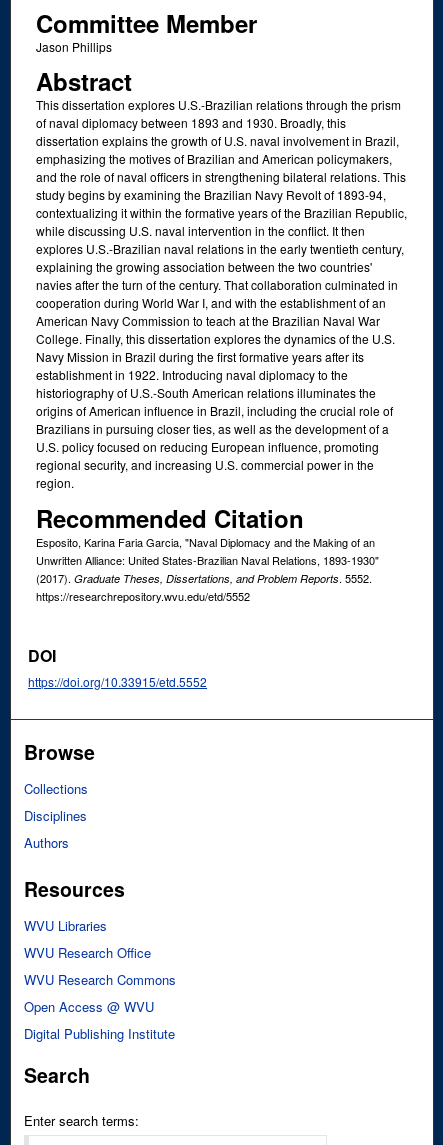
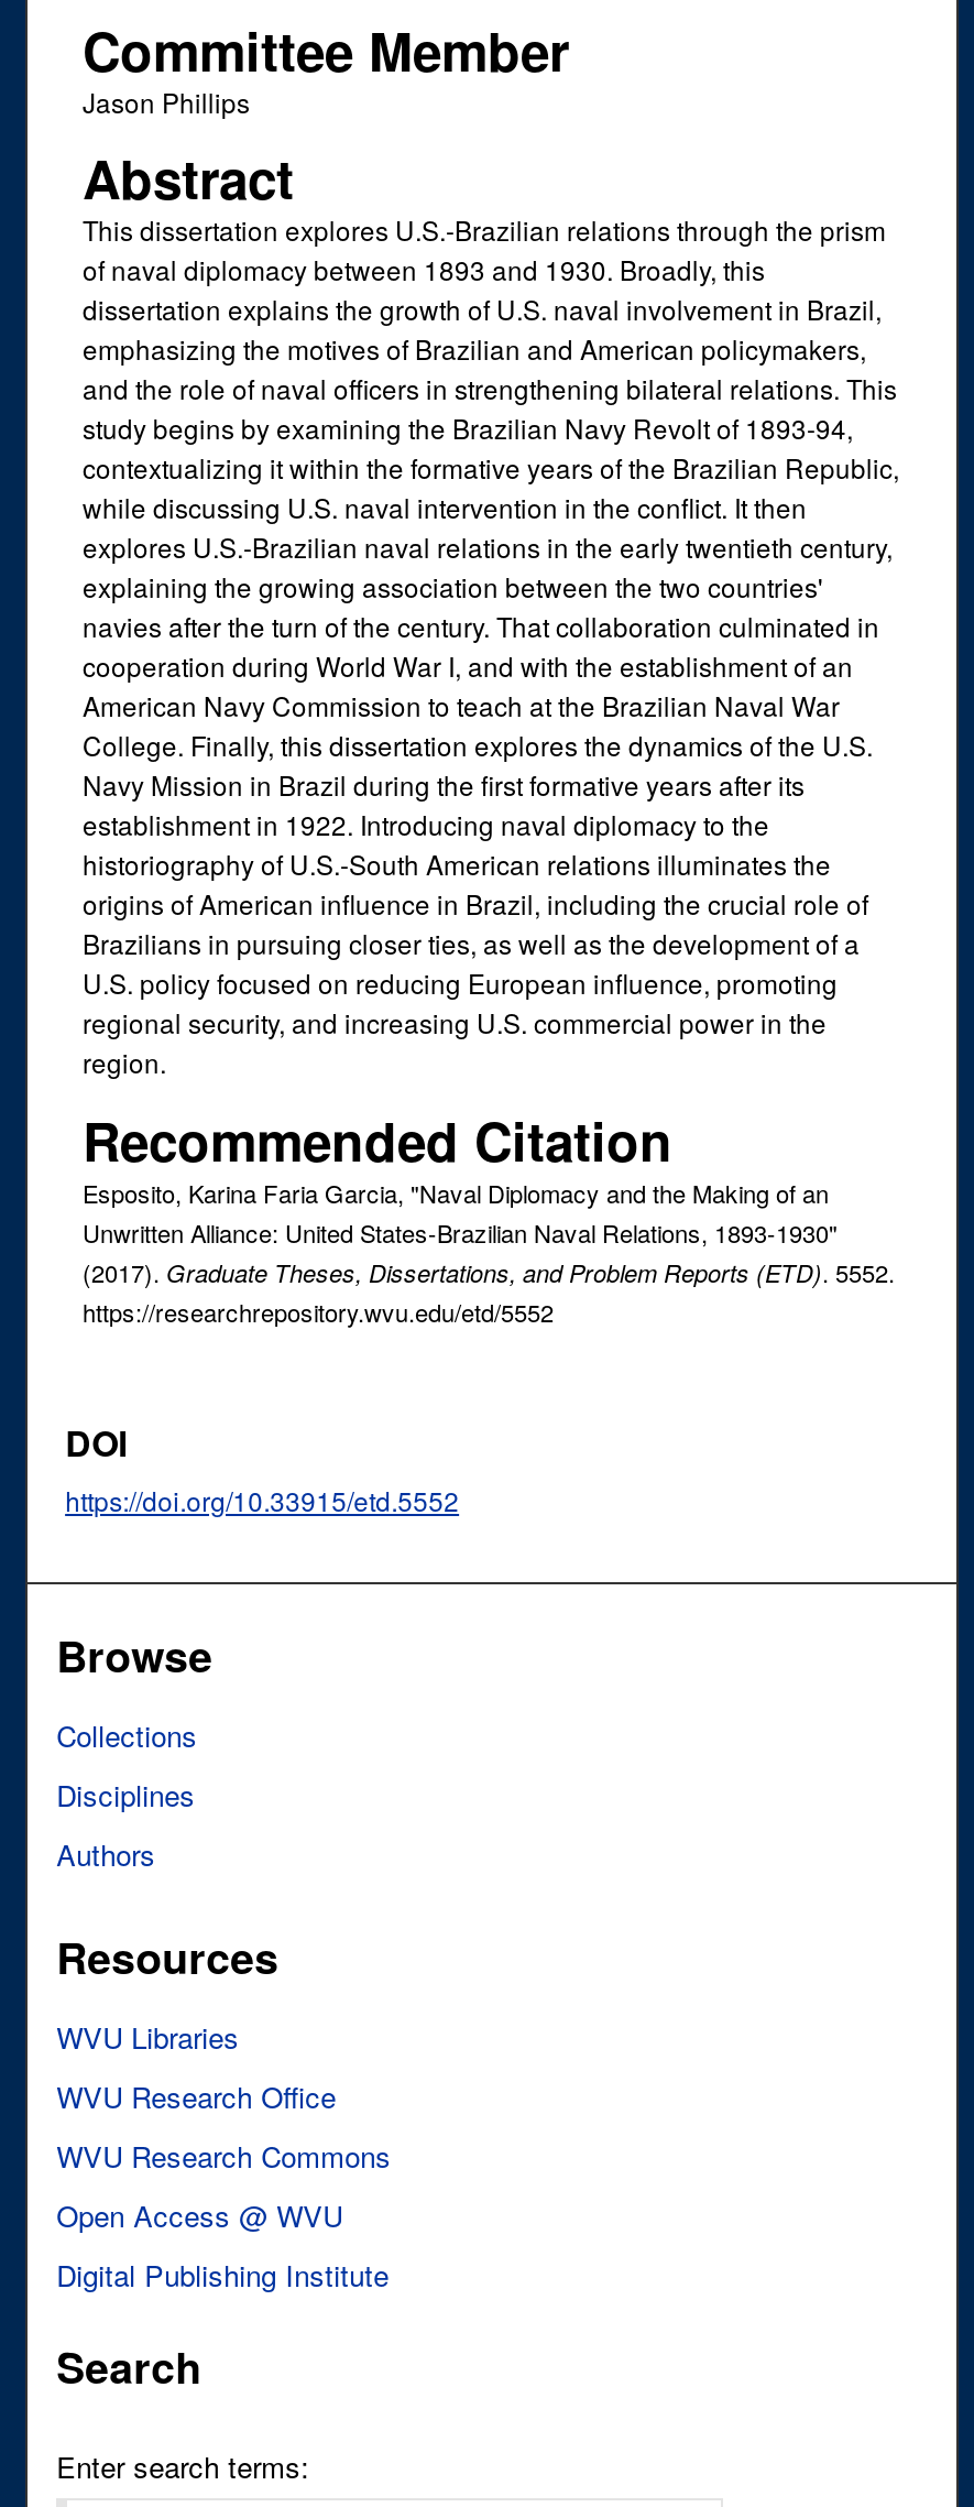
- (2017). Graduate Theses, Dissertations, and Problem Reports. 5552.
+ (2017). Graduate Theses, Dissertations, and Problem Reports (ETD). 5552.
